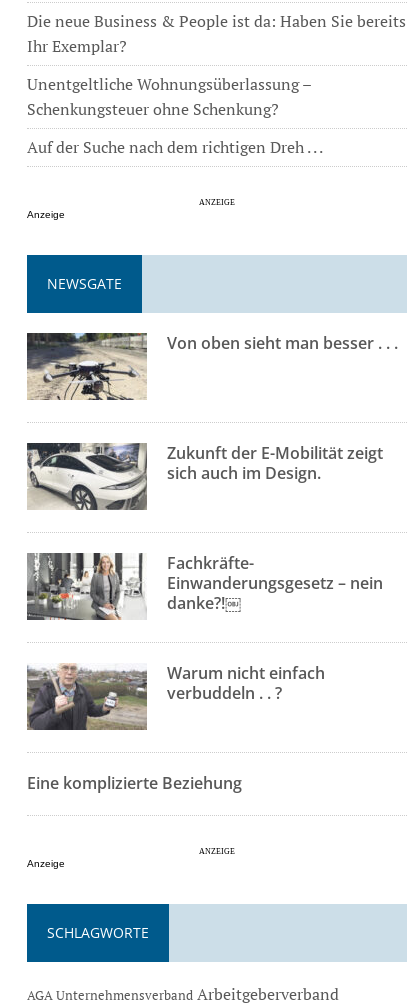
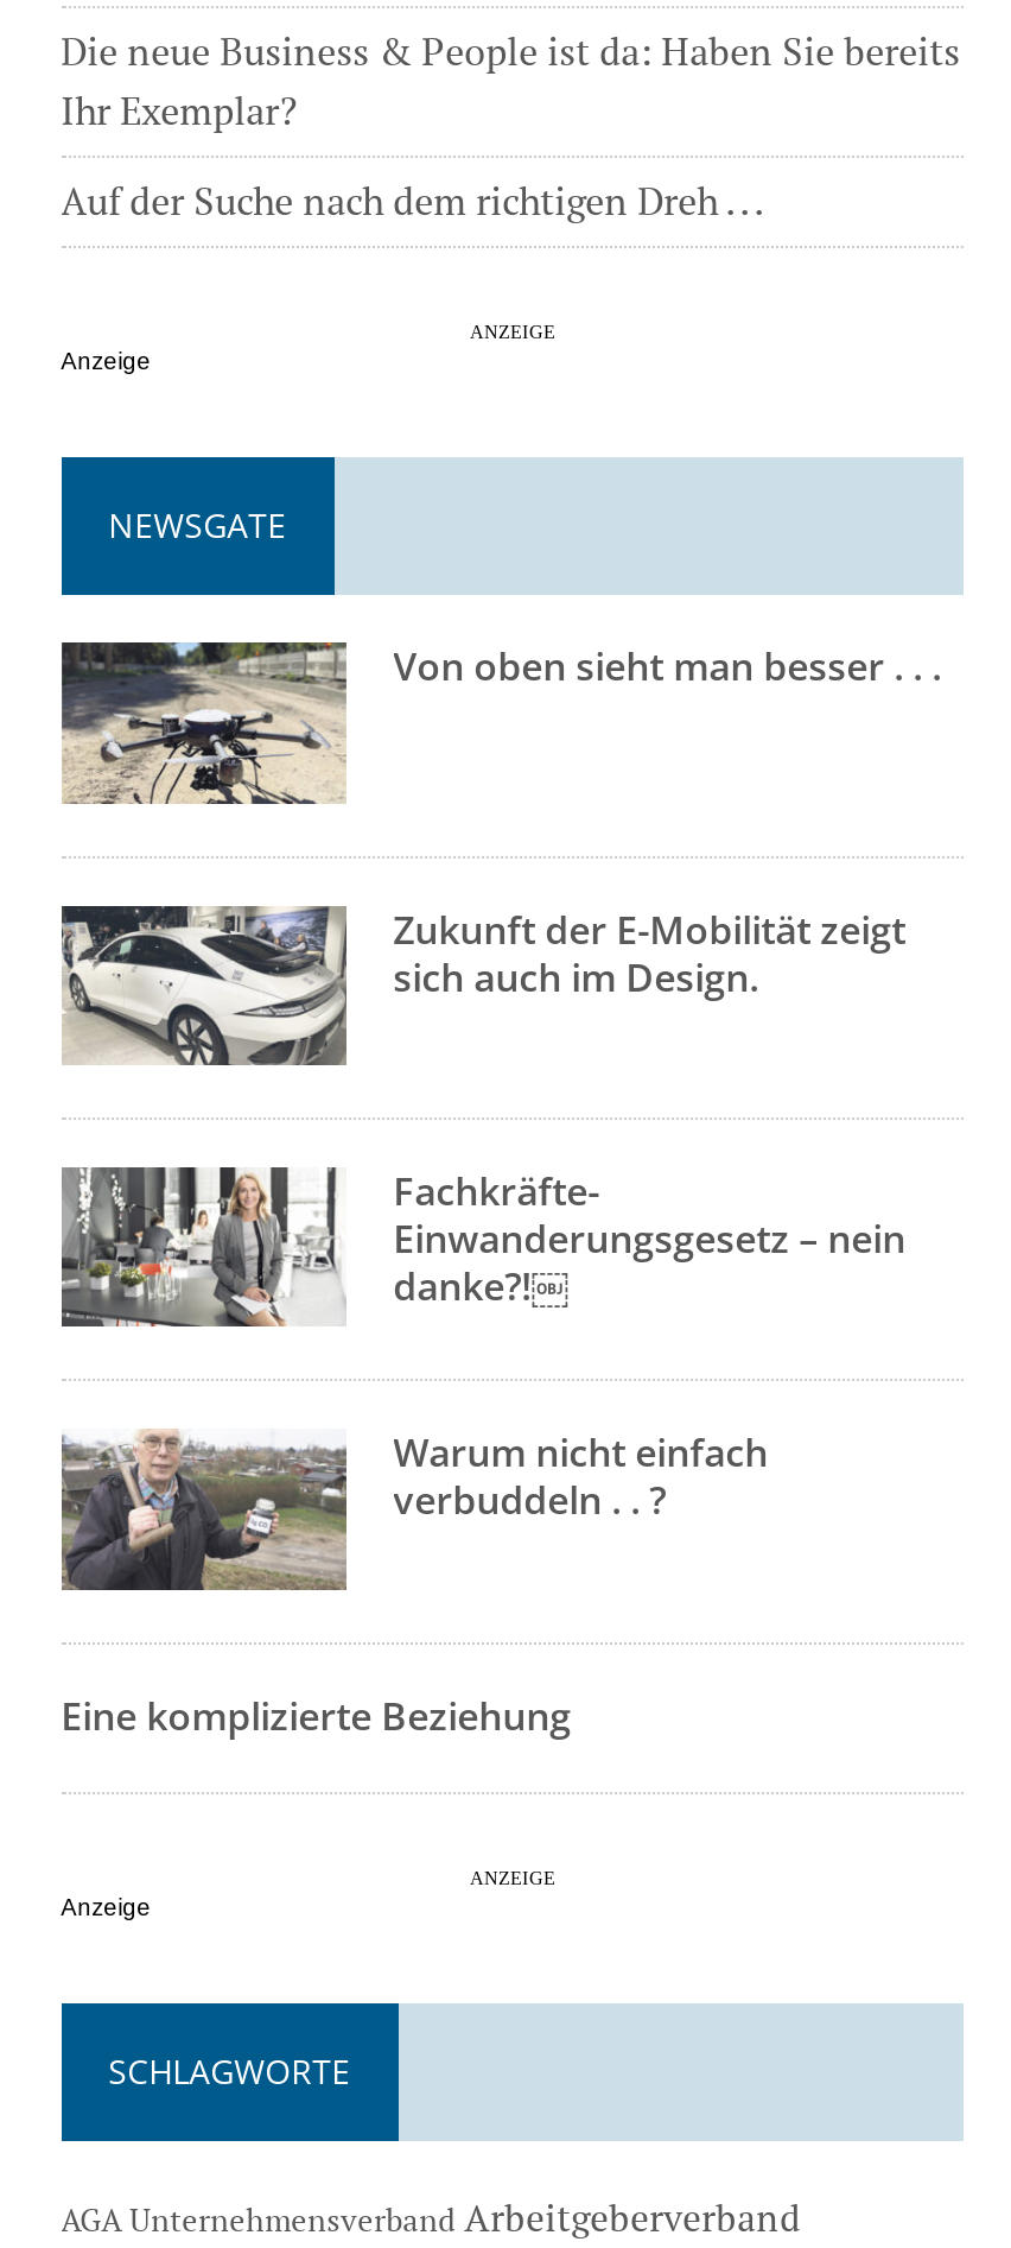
- Unentgeltliche Wohnungsüberlassung –
- Schenkungsteuer ohne Schenkung?
